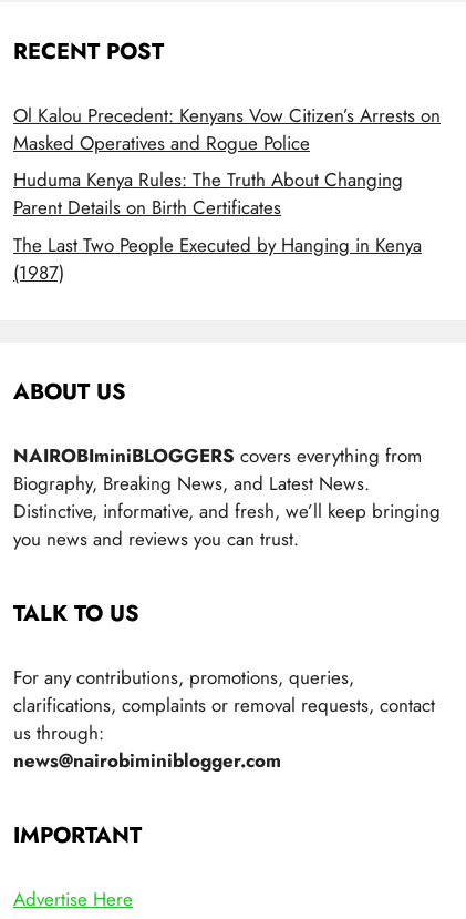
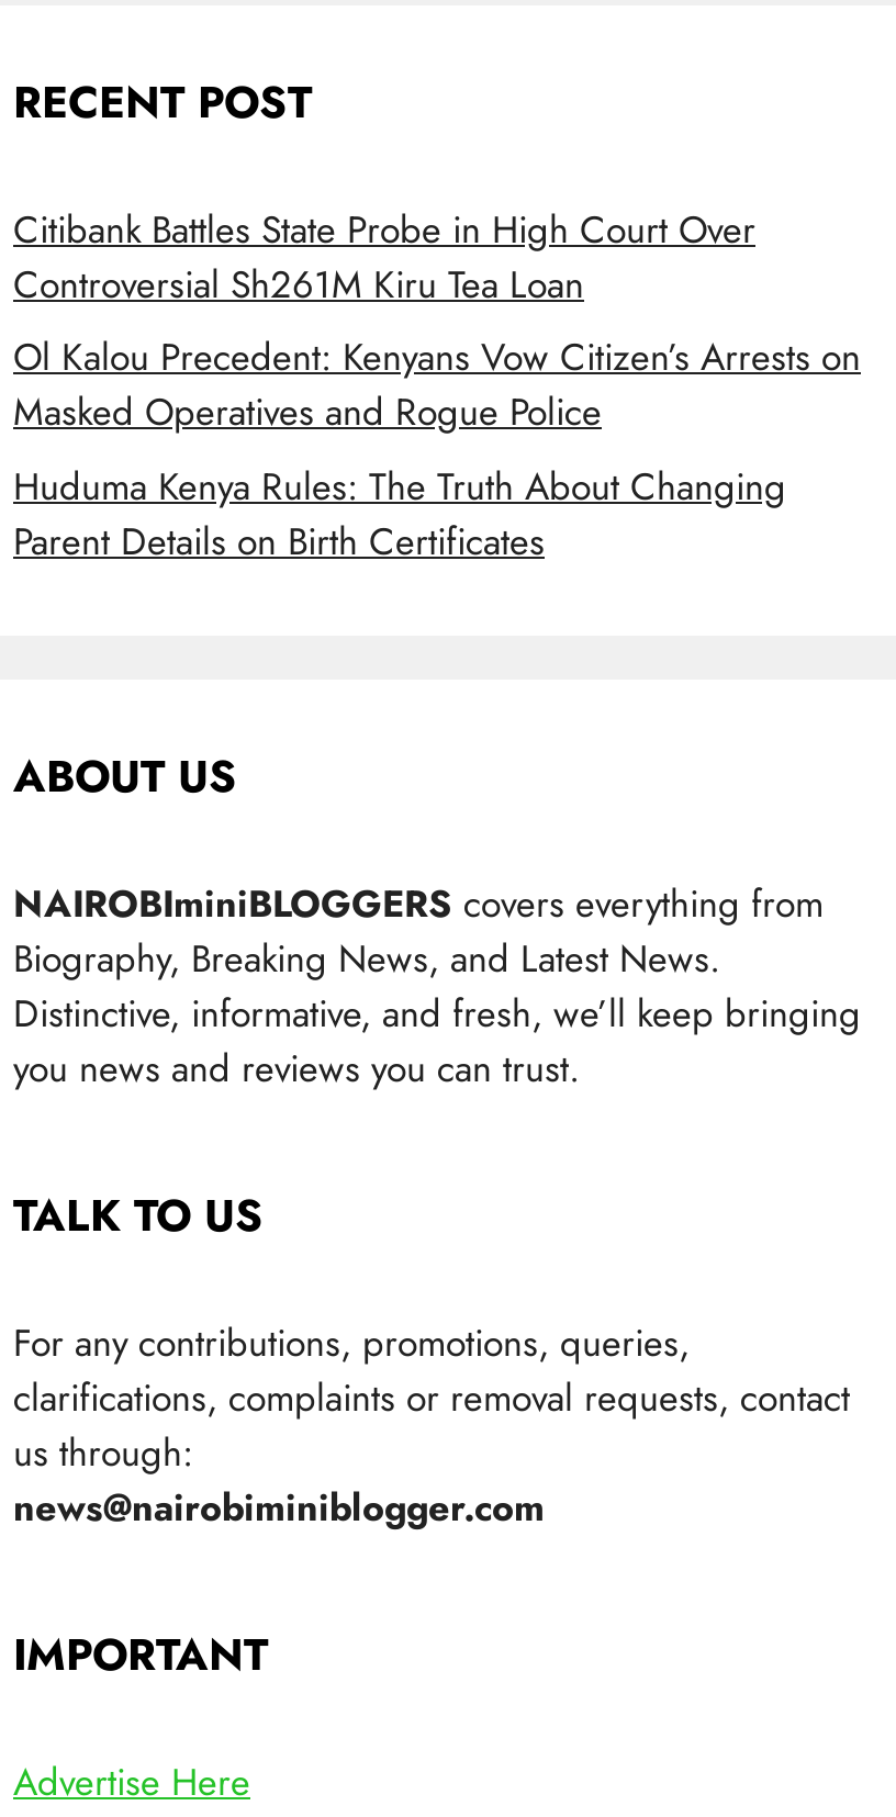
+ Citibank Battles State Probe in High Court Over
+ Controversial Sh261M Kiru Tea Loan

moved down: Ol Kalou Precedent: Kenyans Vow Citizen’s Arrests on | Masked Operatives and Rogue Police | Huduma Kenya Rules: The Truth About Changing | Parent Details on Birth Certificates

- The Last Two People Executed by Hanging in Kenya
- (1987)
